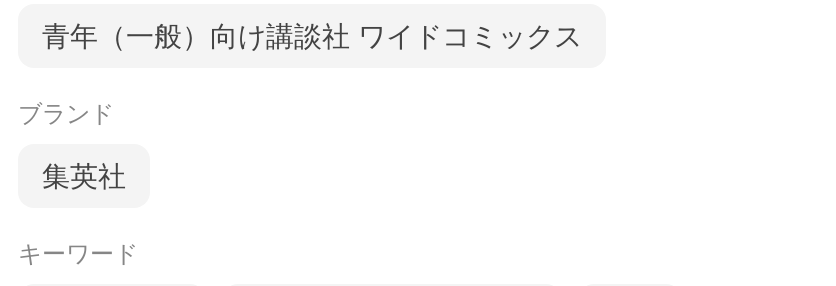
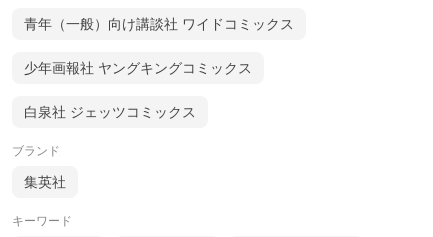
+ 少年画報社 ヤングキングコミックス
+ 白泉社 ジェッツコミックス
